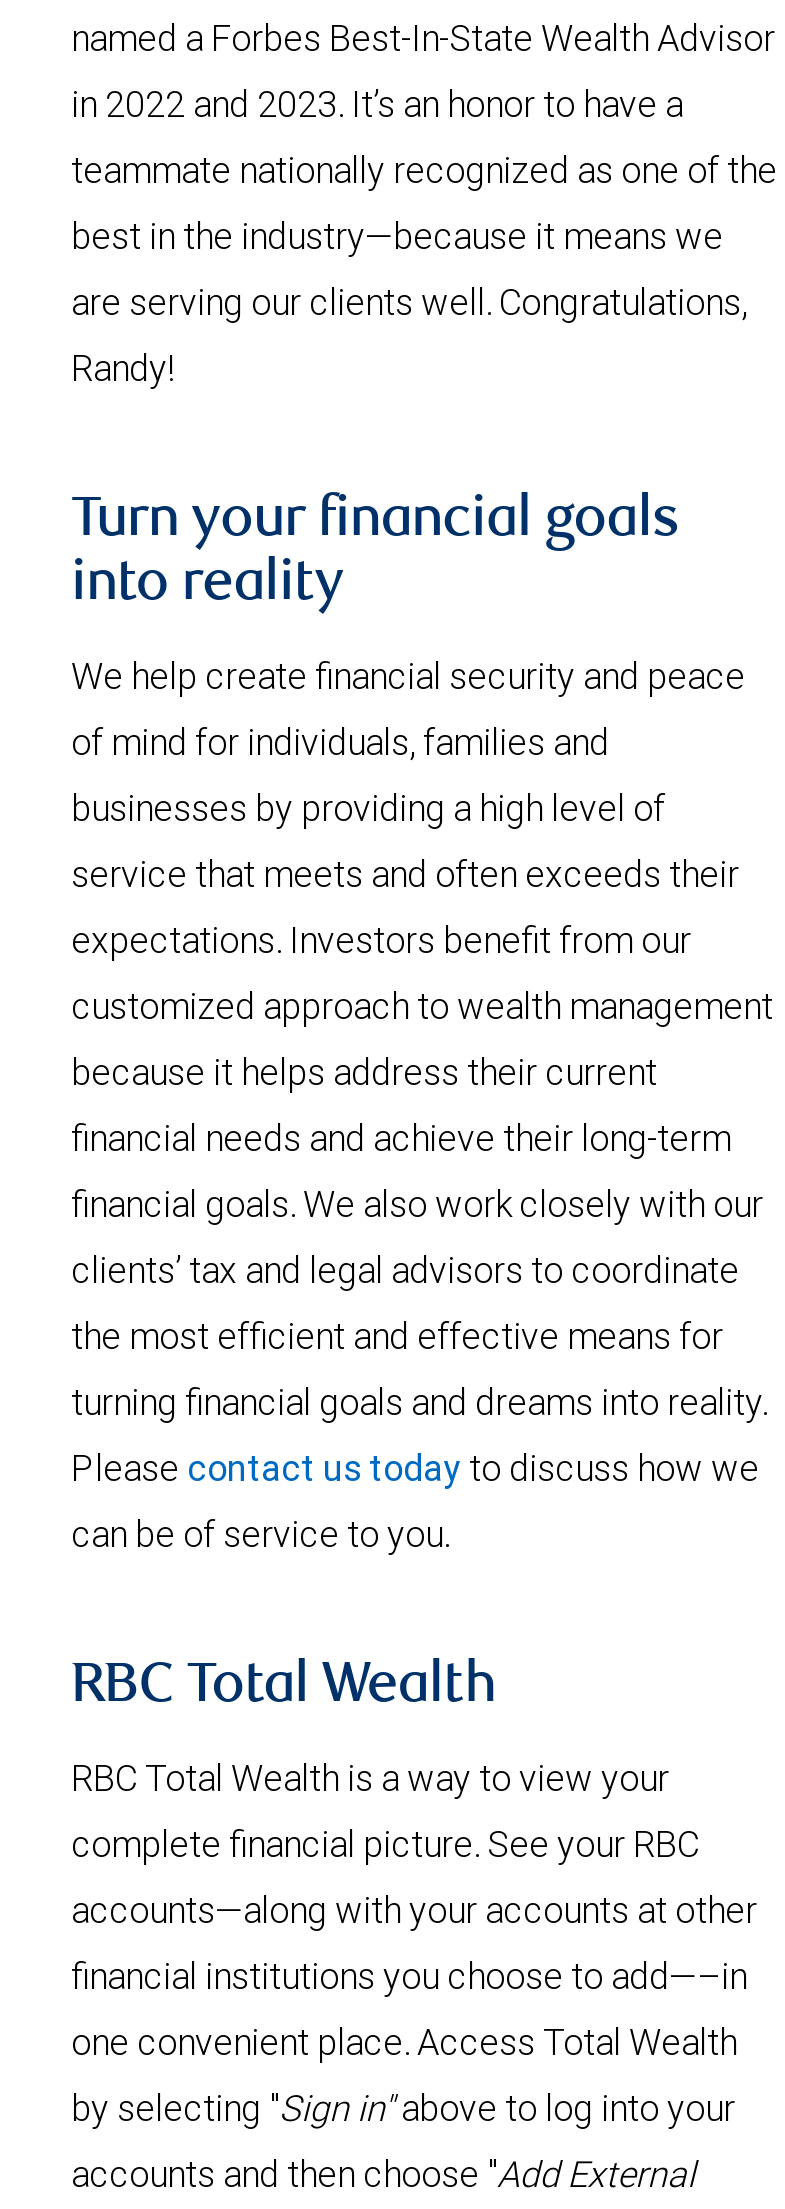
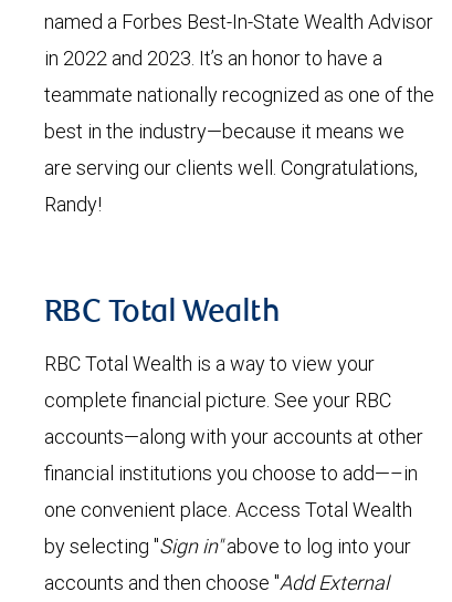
- Turn your financial goals
- into reality
- We help create financial security and peace
- of mind for individuals, families and
- businesses by providing a high level of
- service that meets and often exceeds their
- expectations. Investors benefit from our
- customized approach to wealth management
- because it helps address their current
- financial needs and achieve their long-term
- financial goals. We also work closely with our
- clients’ tax and legal advisors to coordinate
- the most efficient and effective means for
- turning financial goals and dreams into reality.
- Please contact us today to discuss how we
- can be of service to you.
